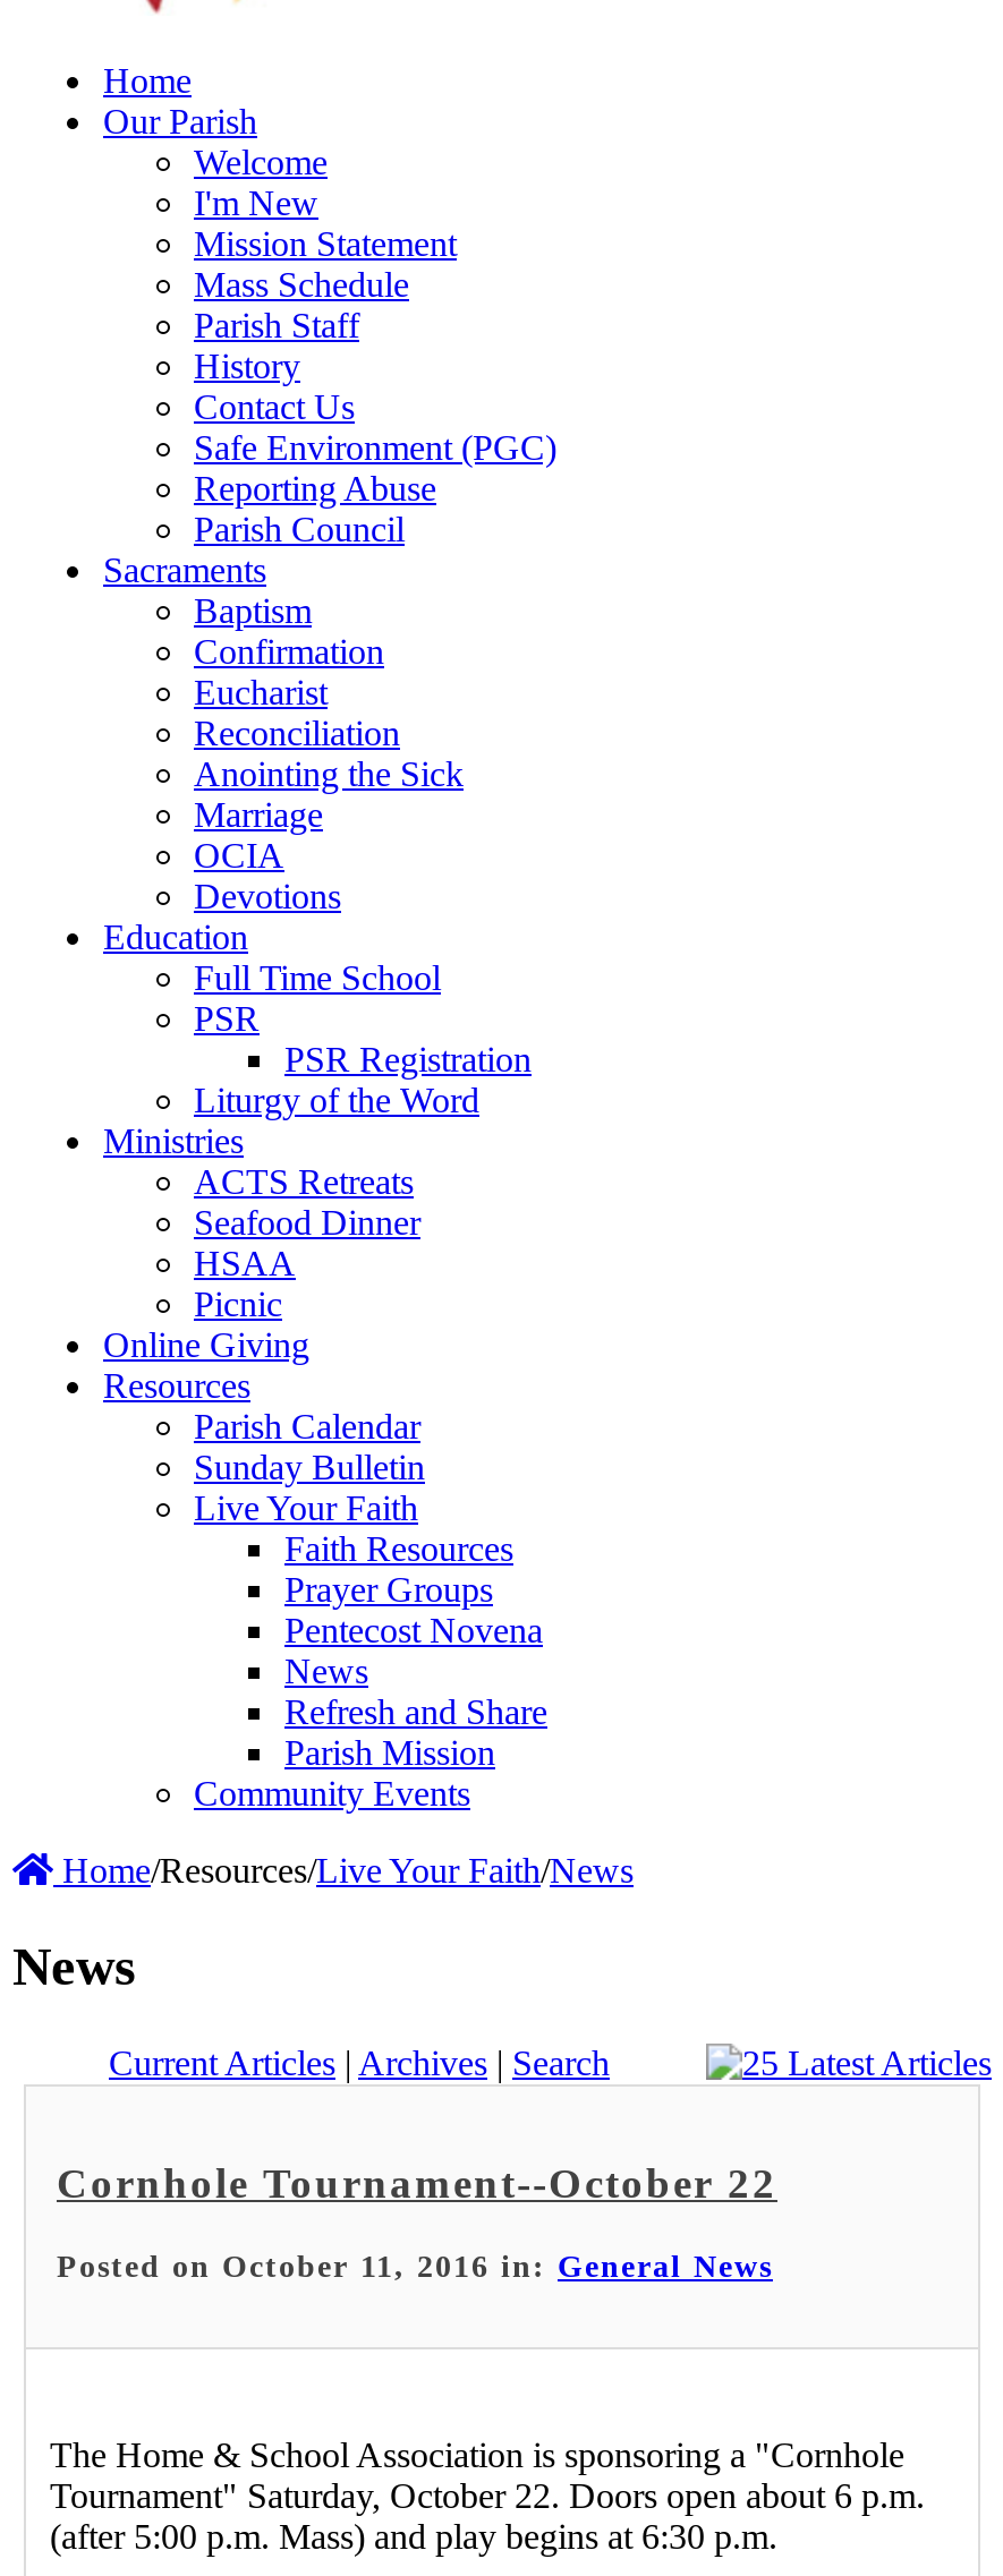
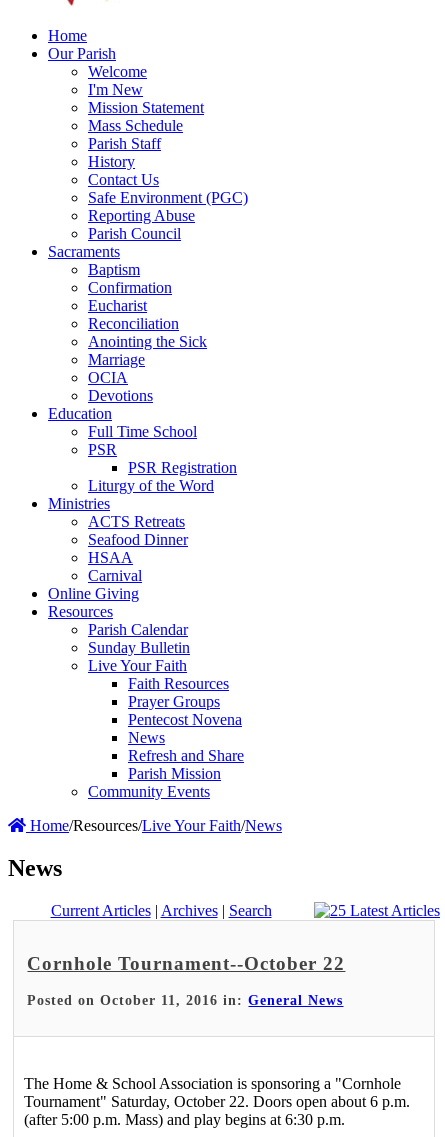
- Picnic
+ Carnival
